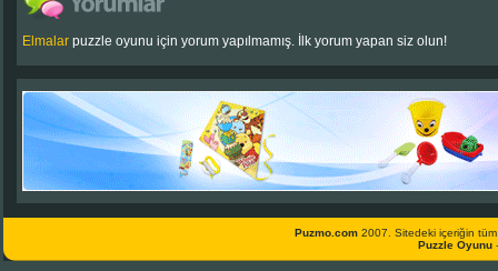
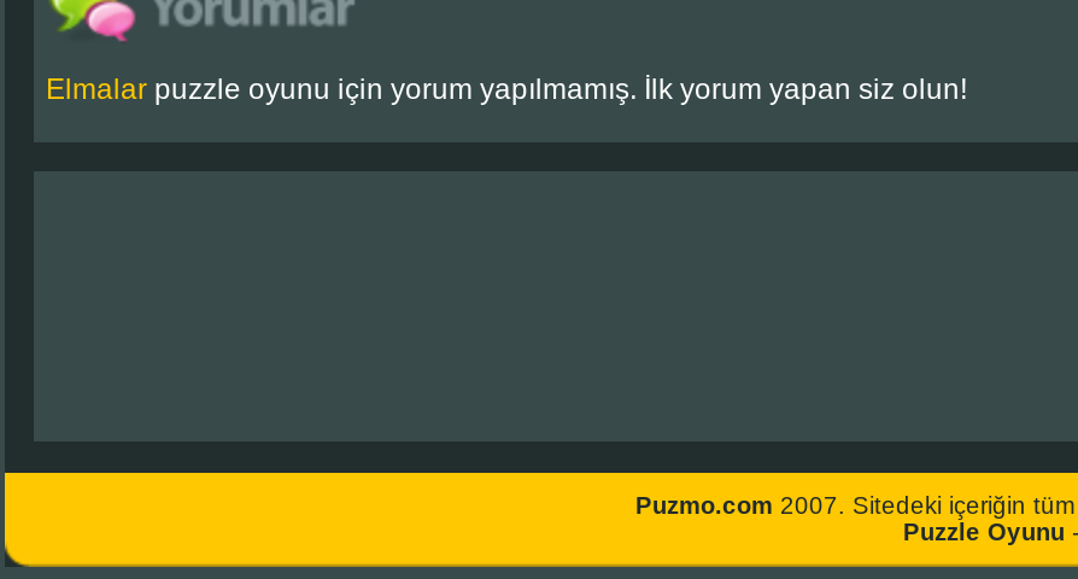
- [image]
